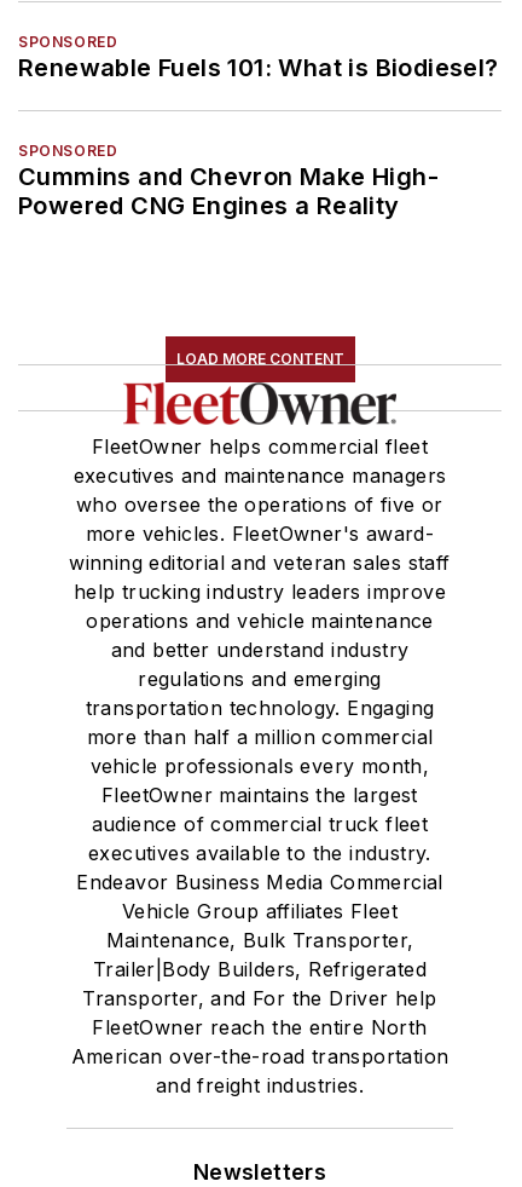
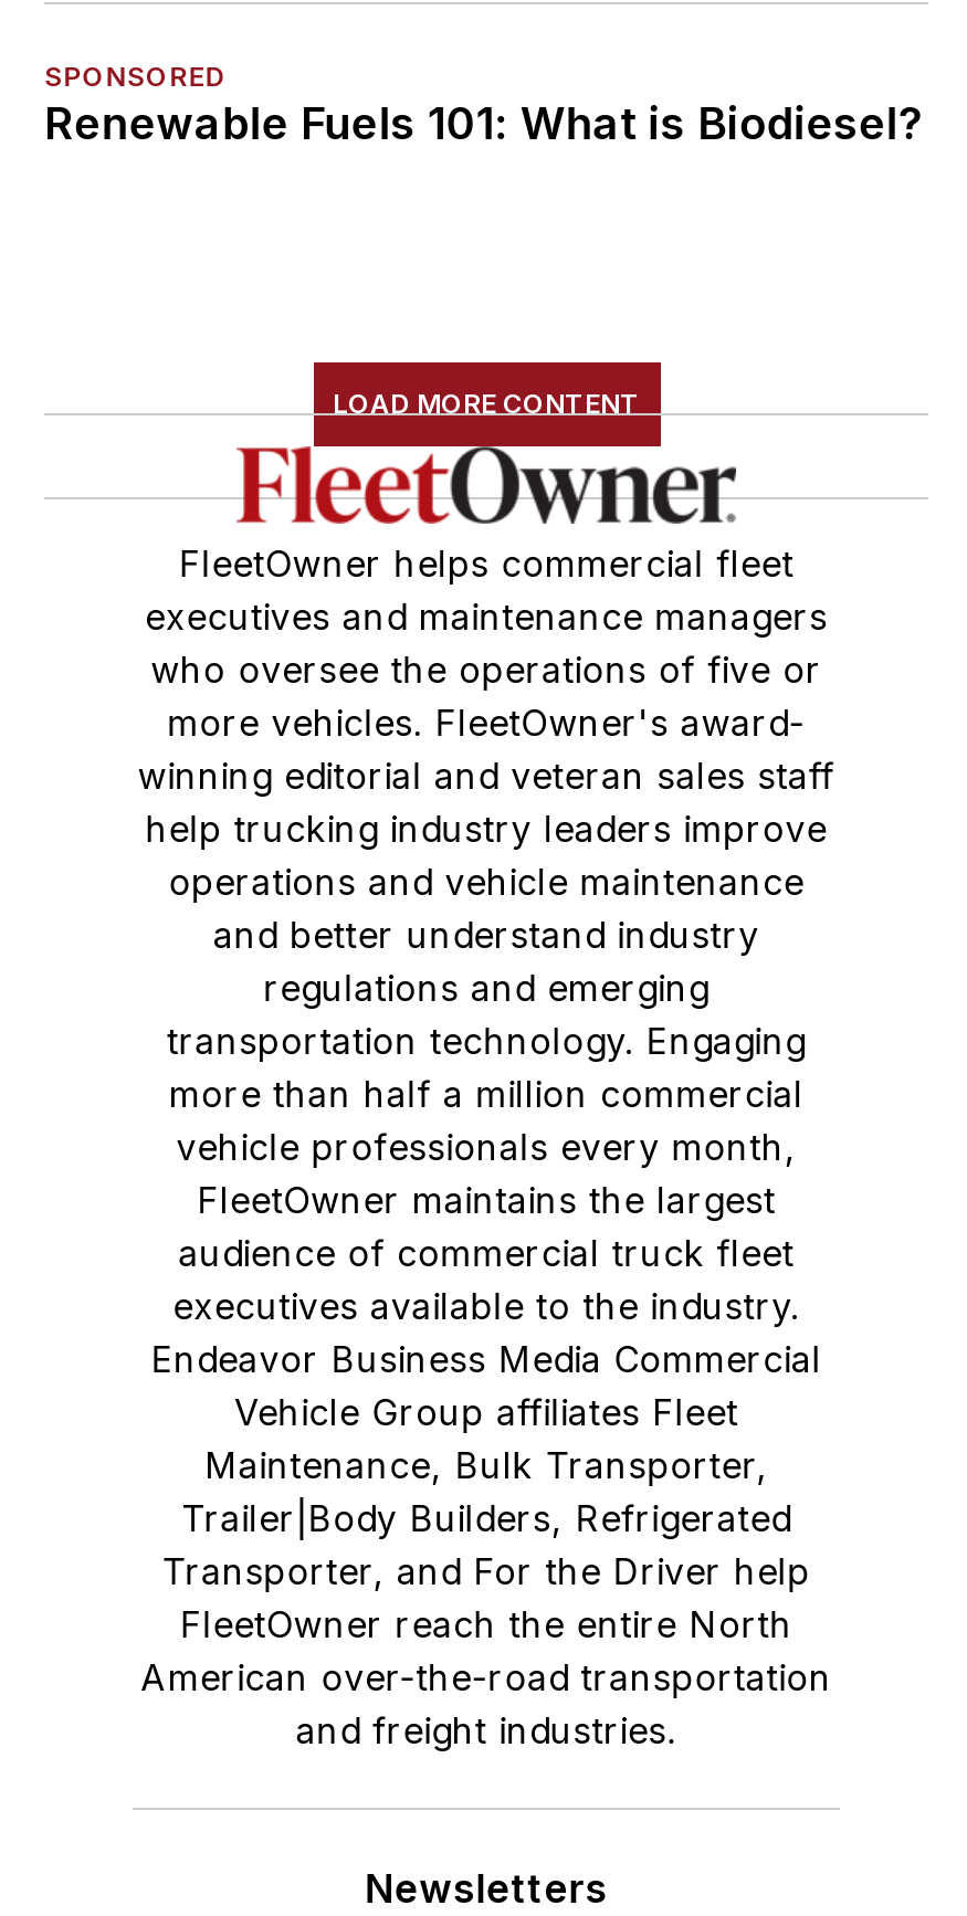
- SPONSORED
- Cummins and Chevron Make High-
- Powered CNG Engines a Reality
